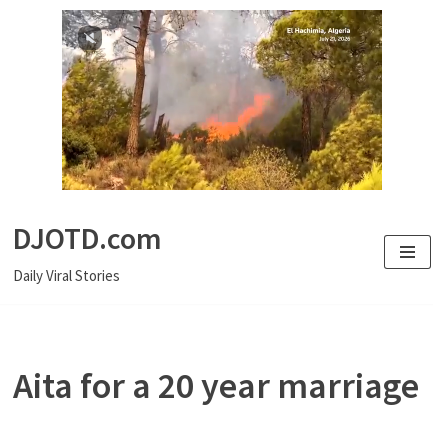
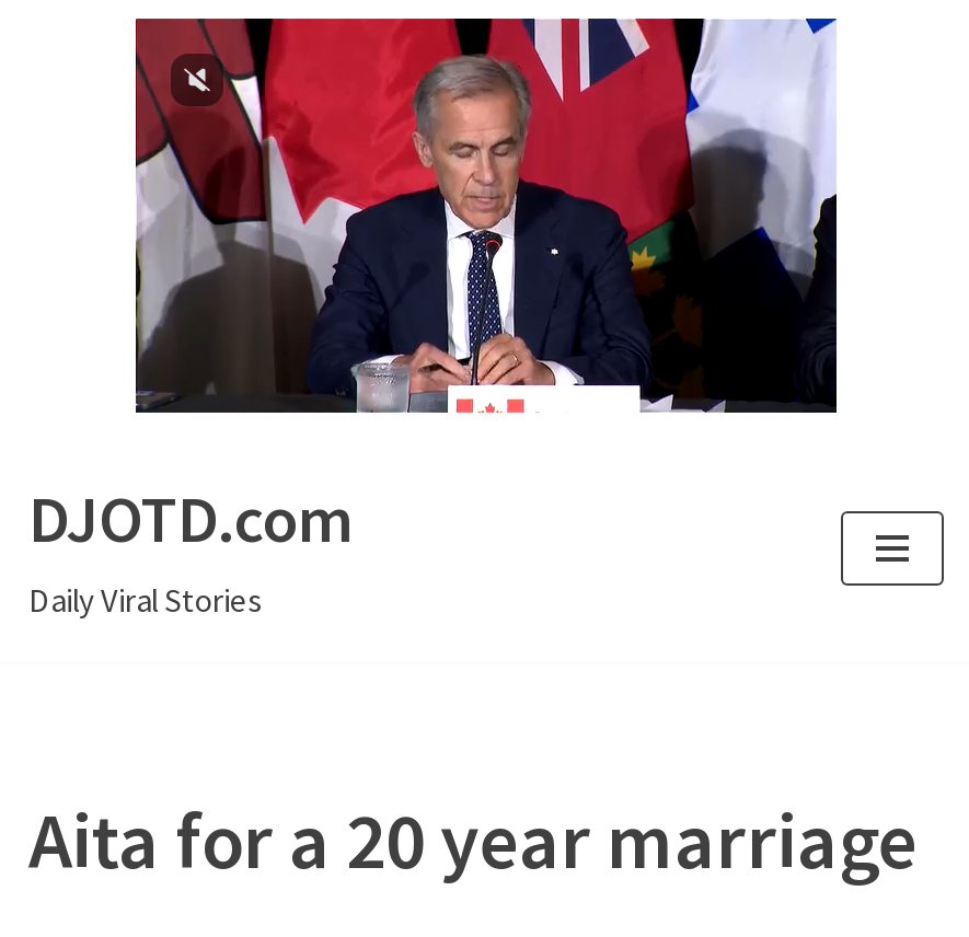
- [image]
+ [image]
